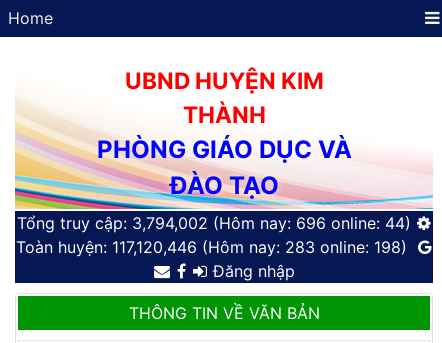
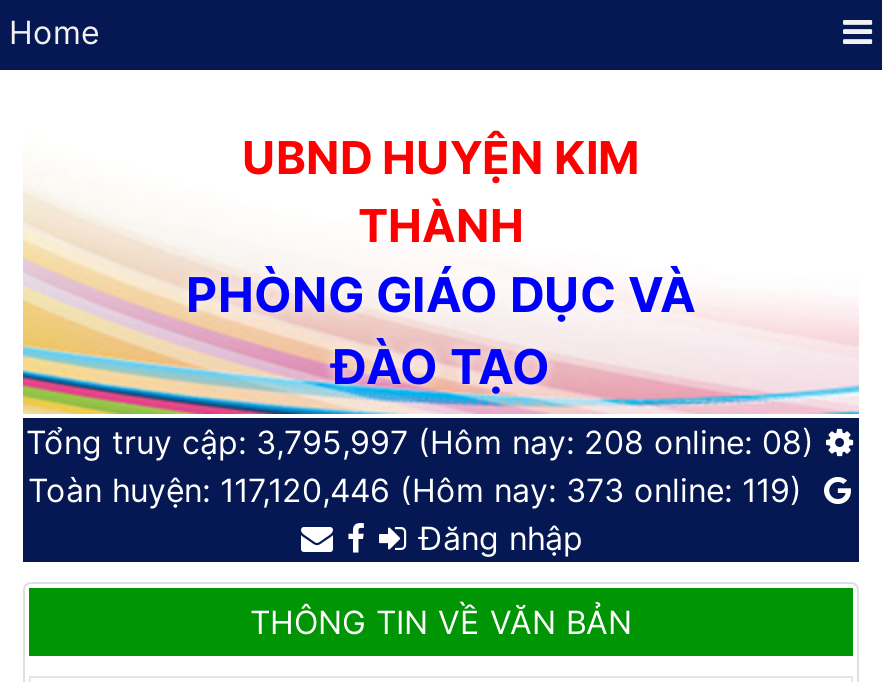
- Tổng truy cập: 3,794,002 (Hôm nay: 696 online: 44)
+ Tổng truy cập: 3,795,997 (Hôm nay: 208 online: 08)

- Toàn huyện: 117,120,446 (Hôm nay: 283 online: 198)
+ Toàn huyện: 117,120,446 (Hôm nay: 373 online: 119)
